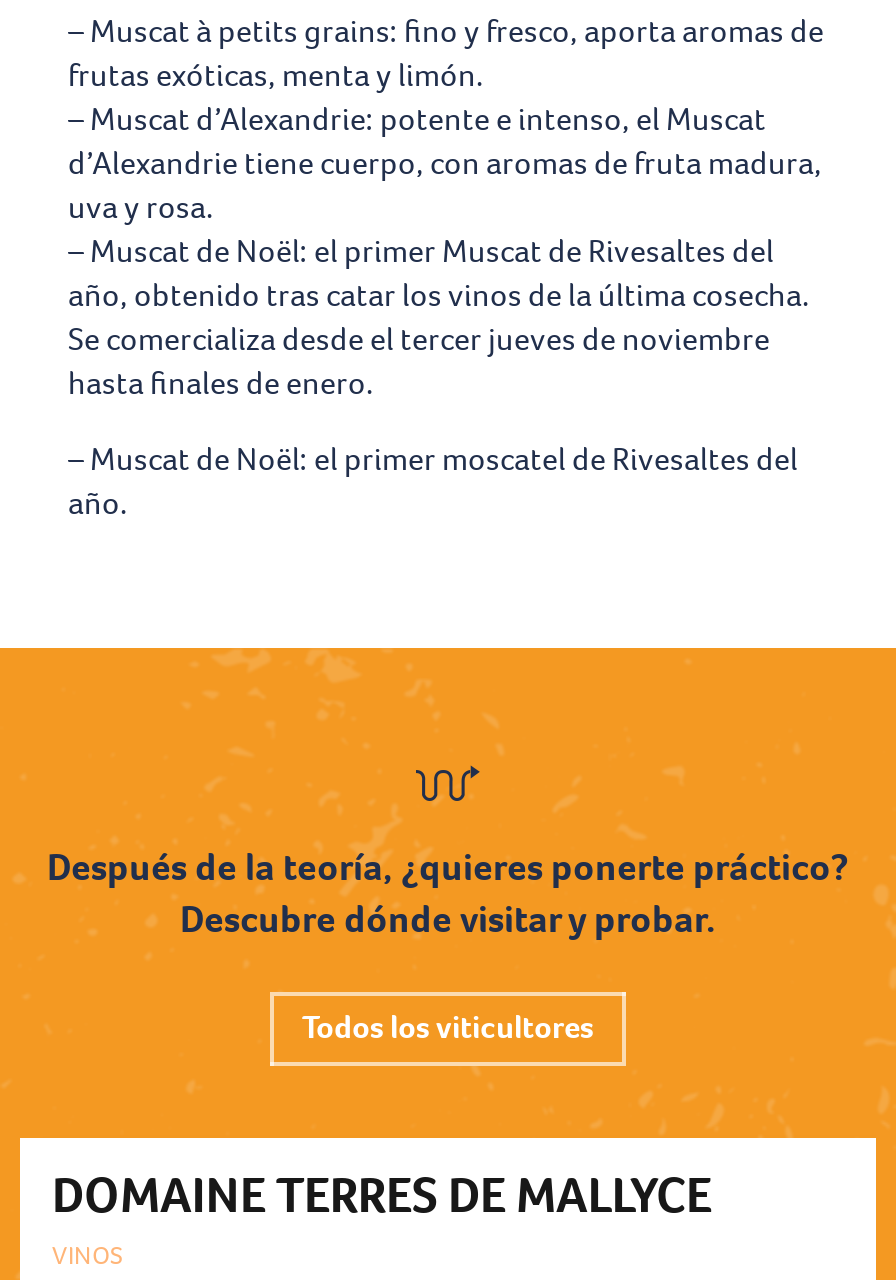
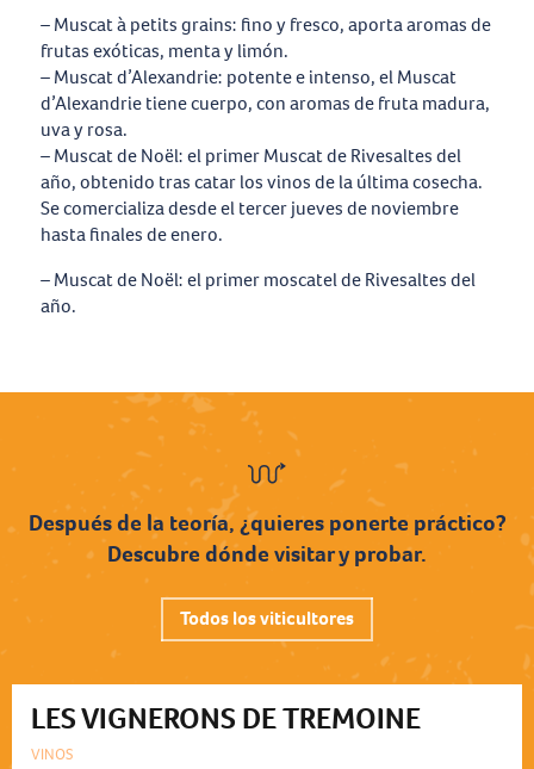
- DOMAINE TERRES DE MALLYCE
+ LES VIGNERONS DE TREMOINE
